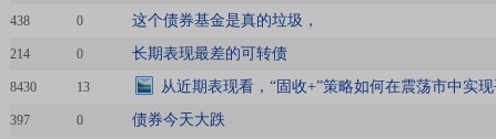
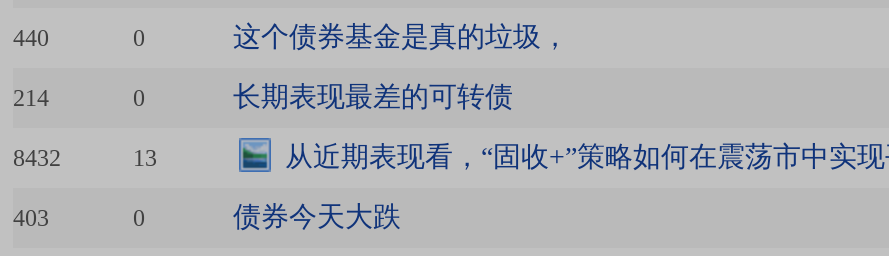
- 438
+ 440

- 8430
+ 8432

- 397
+ 403
